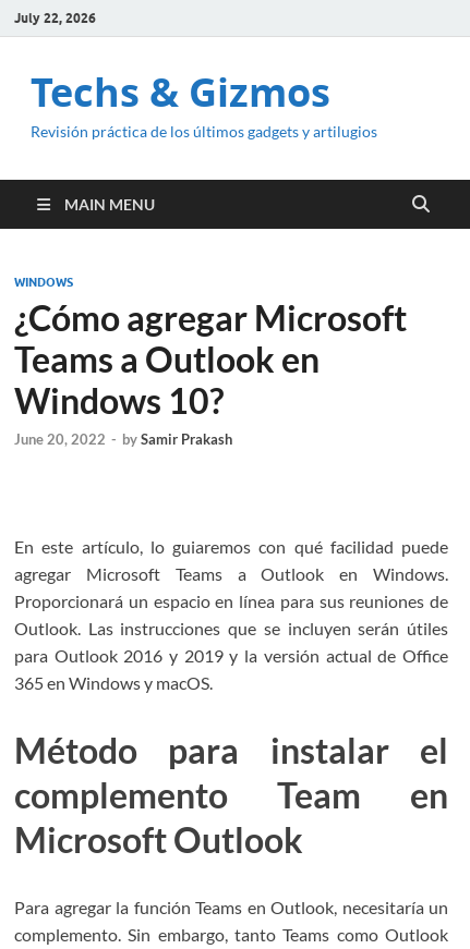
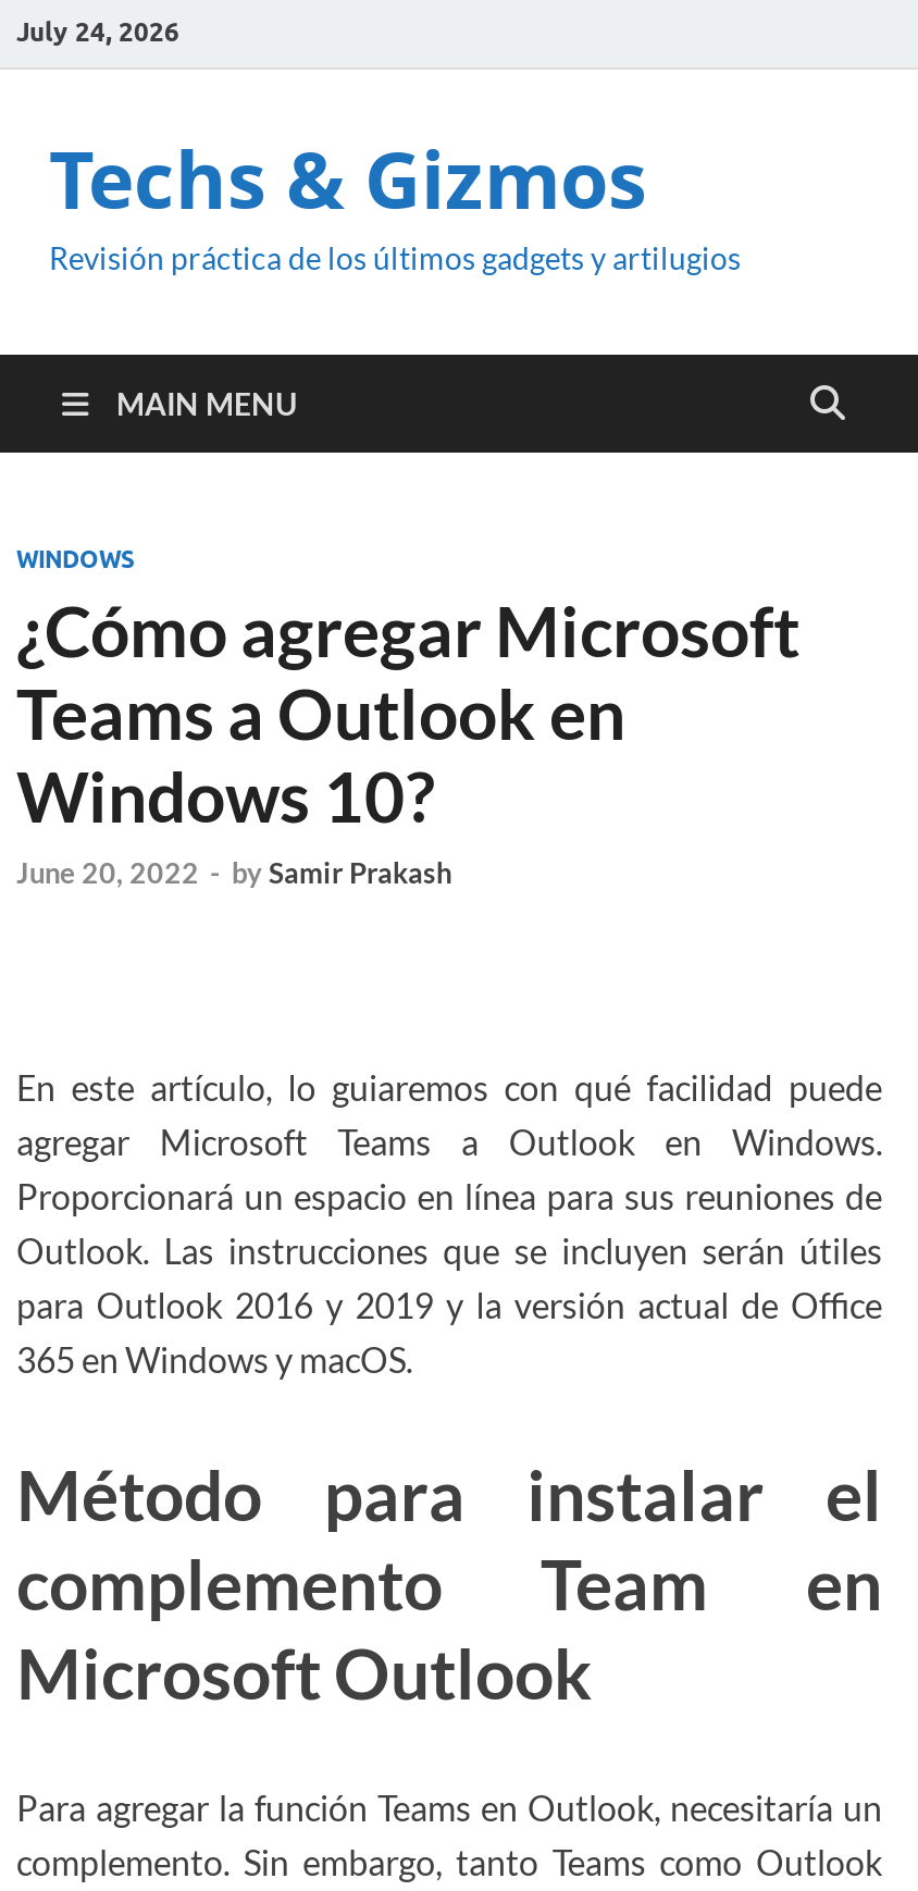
- July 22, 2026
+ July 24, 2026
